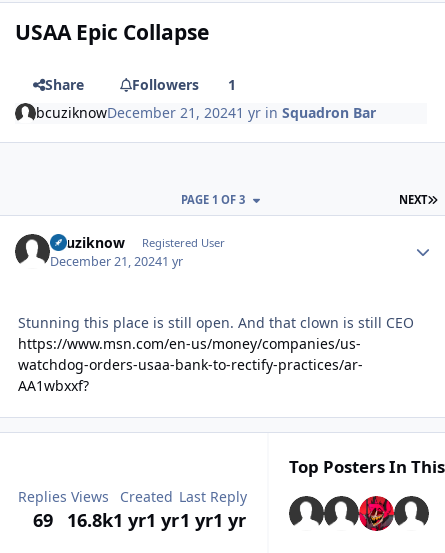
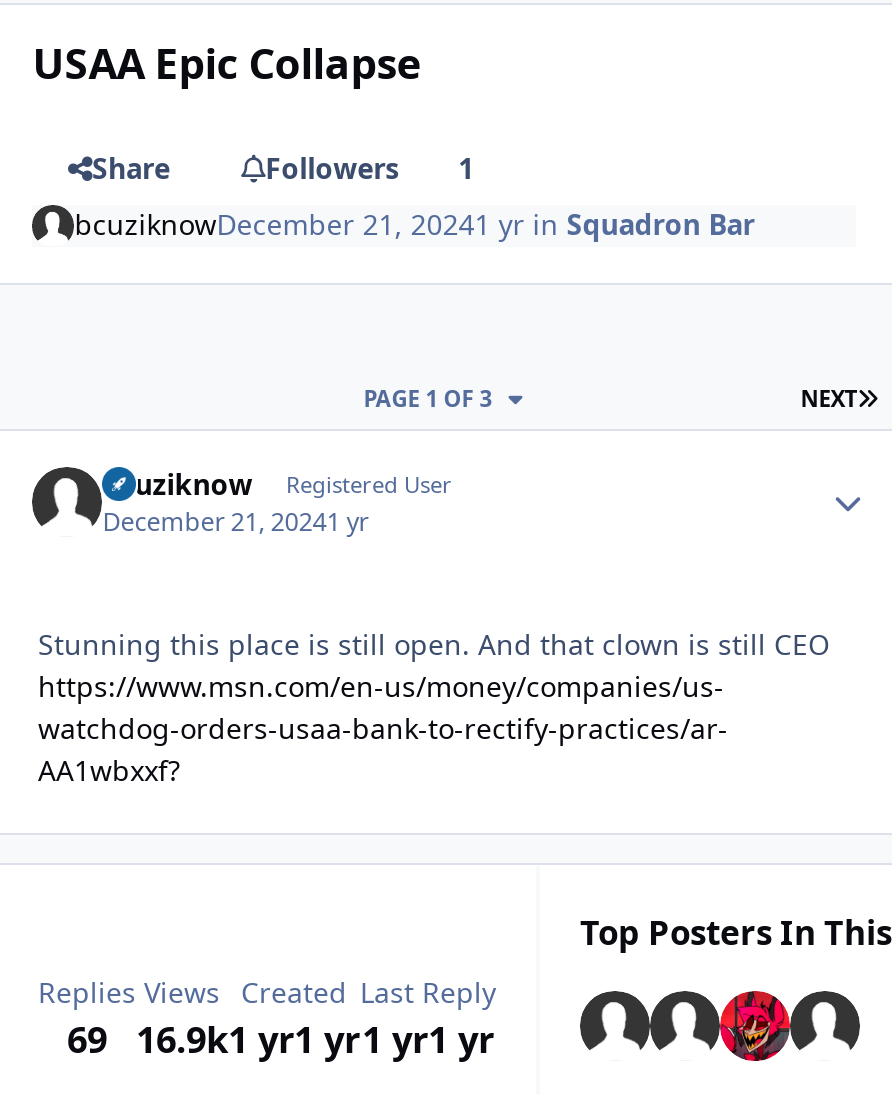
- 16.8k
+ 16.9k
